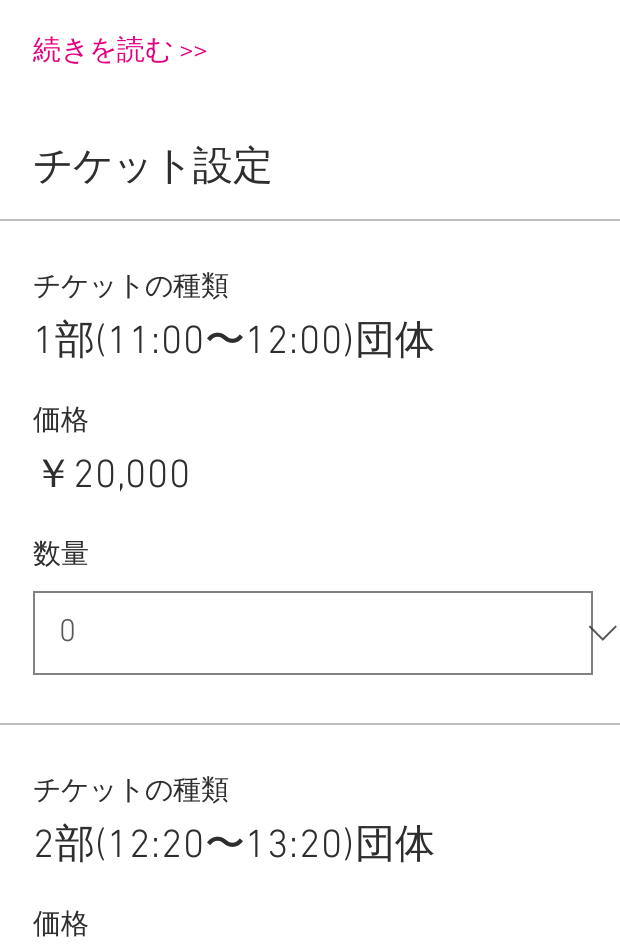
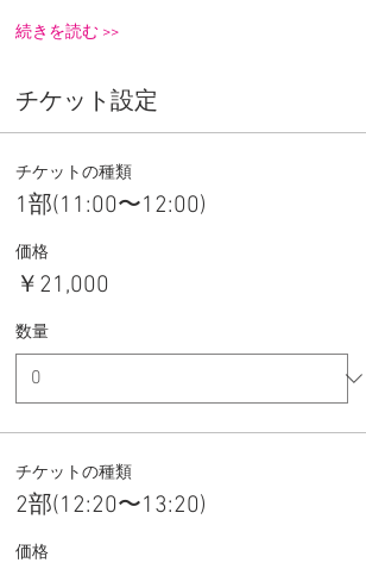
- 1部(11:00〜12:00)団体
+ 1部(11:00〜12:00)

- ￥20,000
+ ￥21,000

- 2部(12:20〜13:20)団体
+ 2部(12:20〜13:20)
